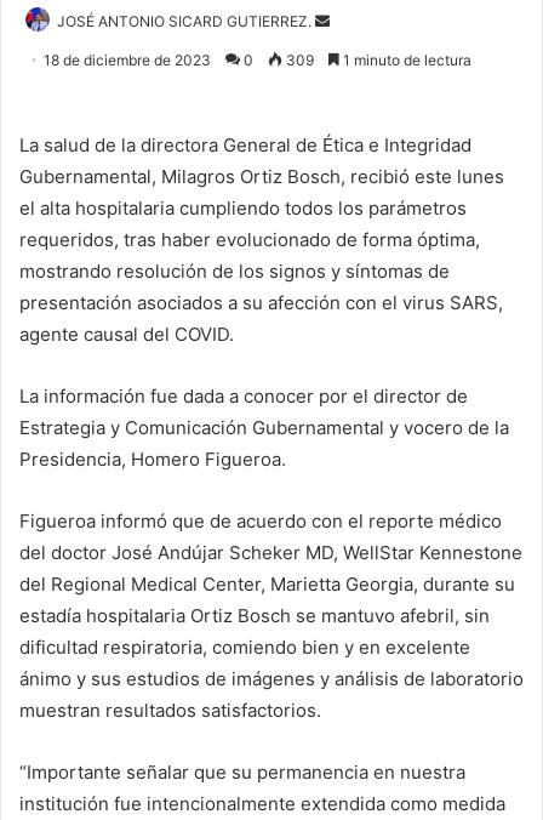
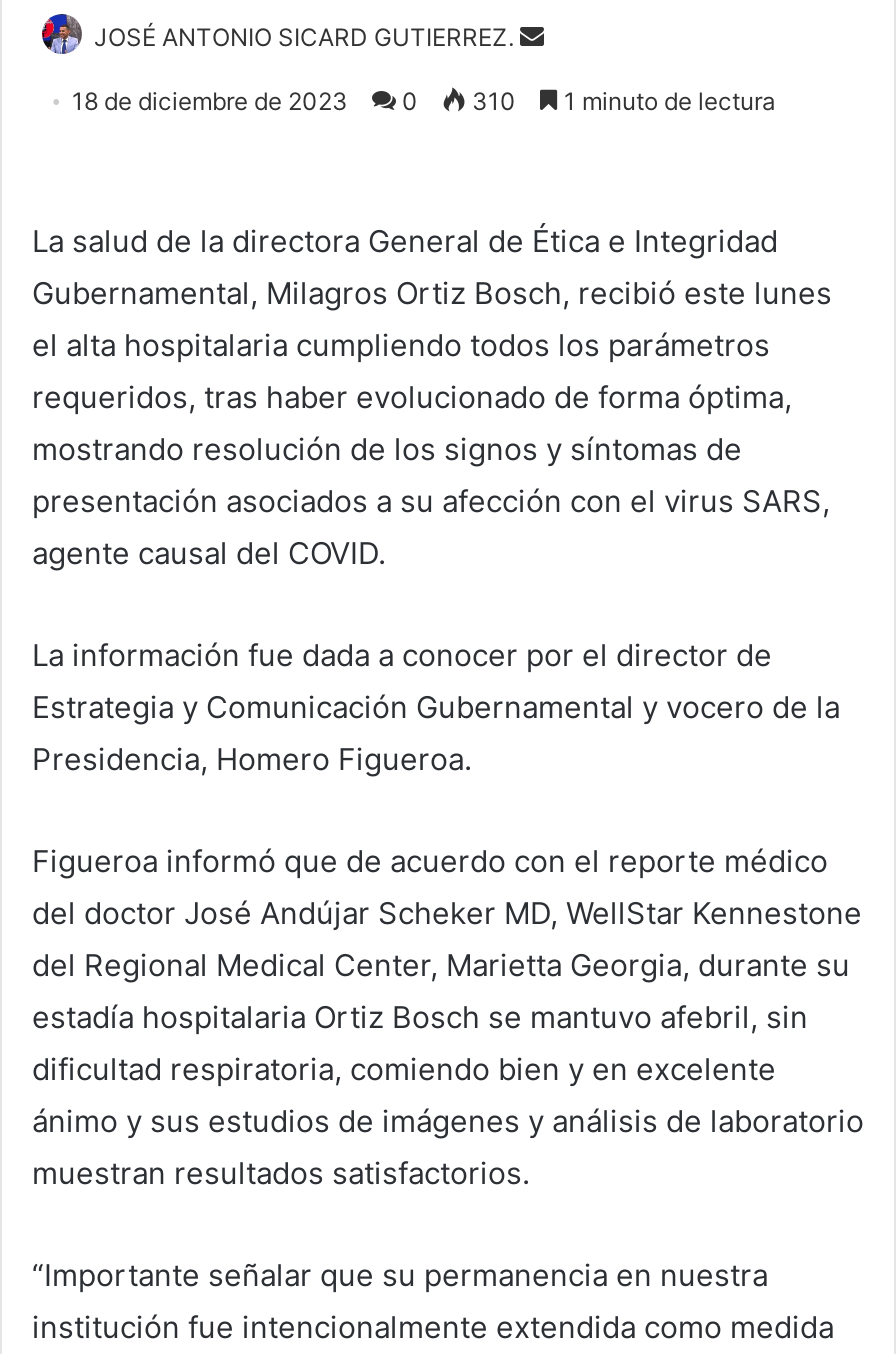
- 18 de diciembre de 2023 0 309 1 minuto de lectura
+ 18 de diciembre de 2023 0 310 1 minuto de lectura
